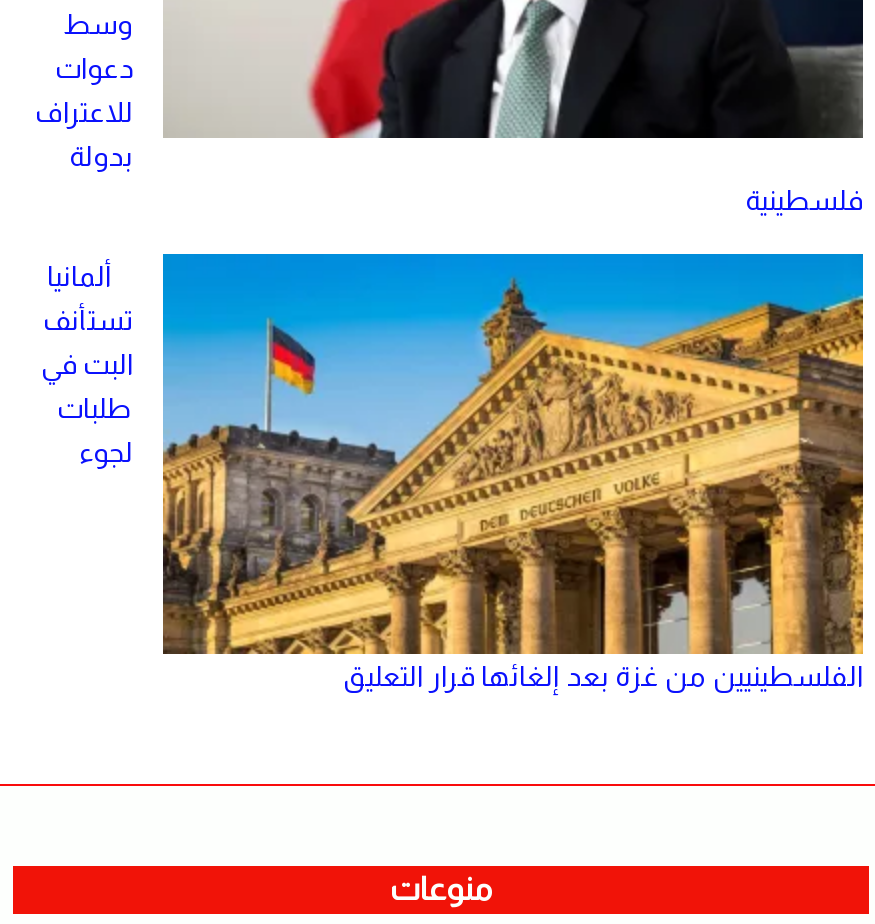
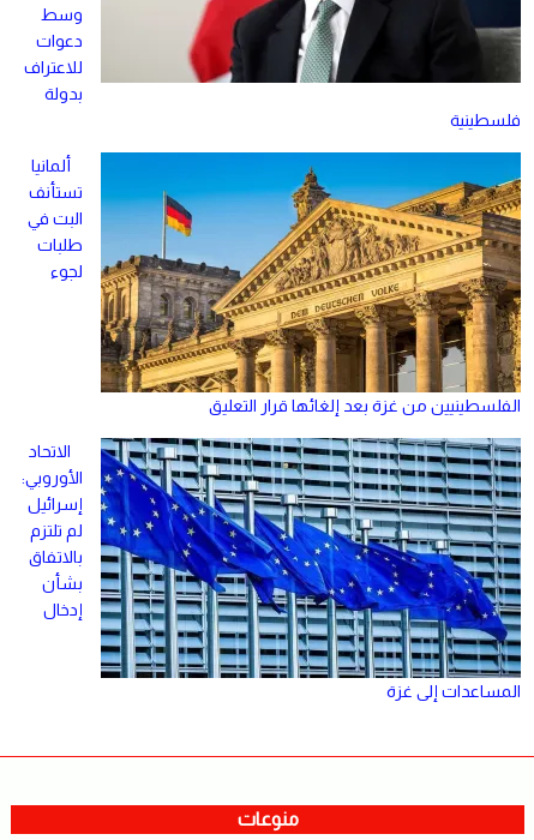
+ الاتحاد
+ الأوروبي:
+ إسرائيل
+ لم تلتزم
+ بالاتفاق
+ بشأن
+ إدخال

+ [image]
+ المساعدات إلى غزة
